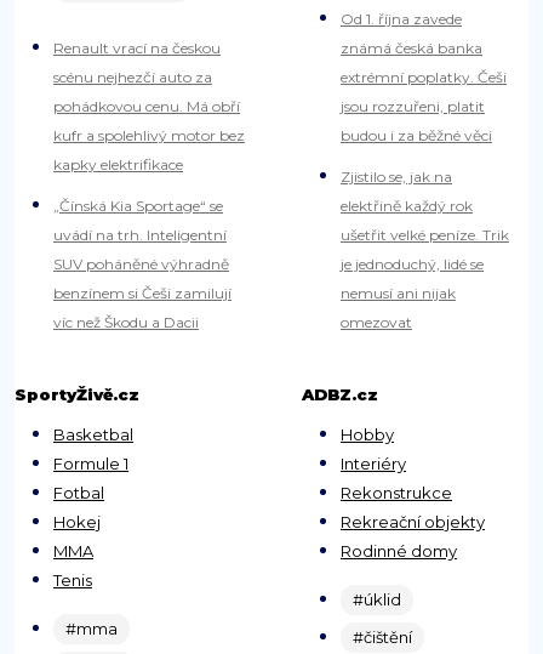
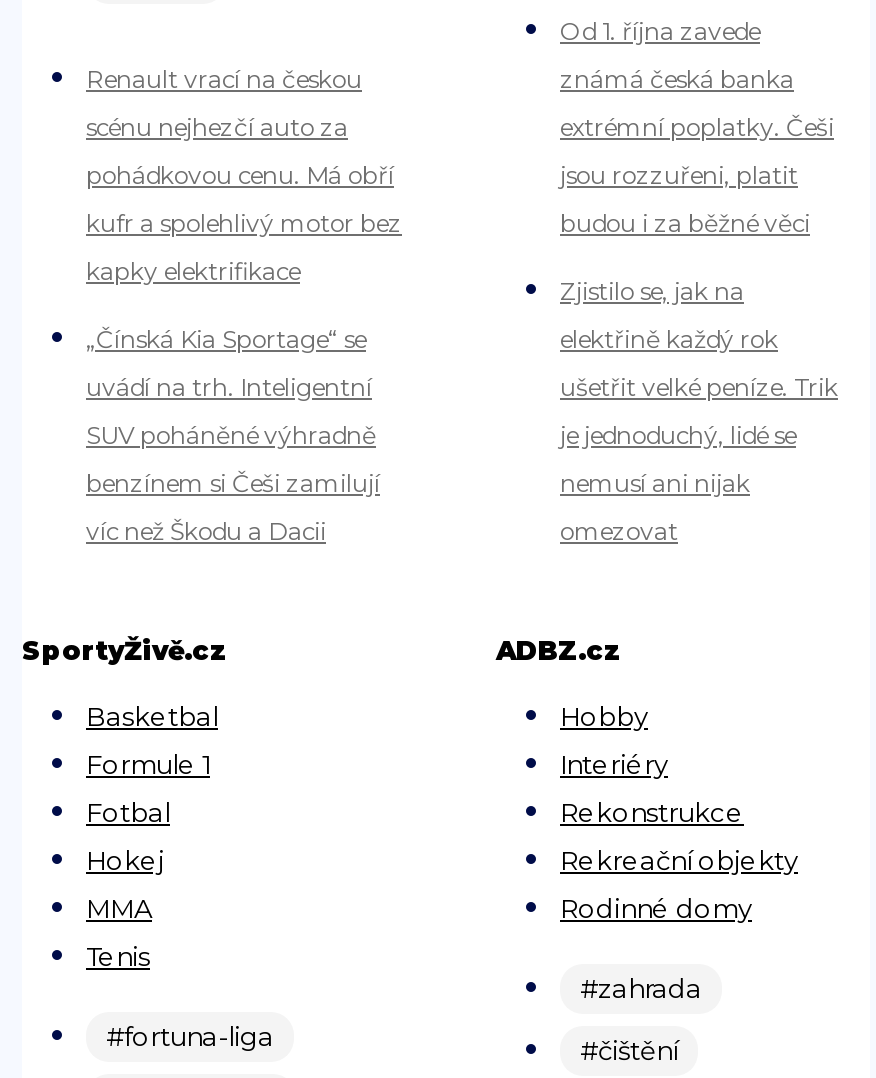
- #úklid
+ #zahrada

- #mma
+ #fortuna-liga
